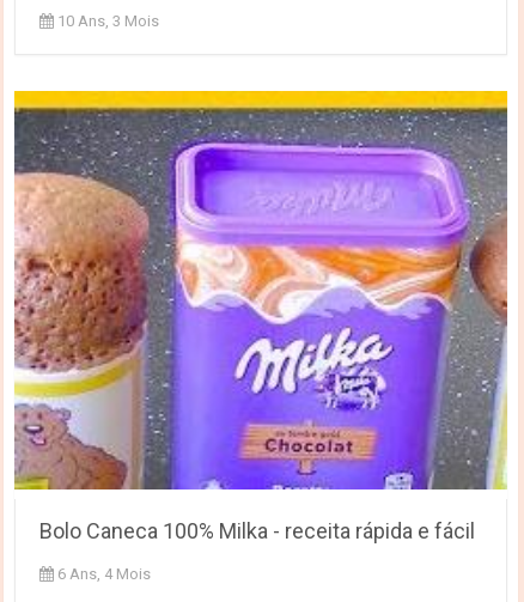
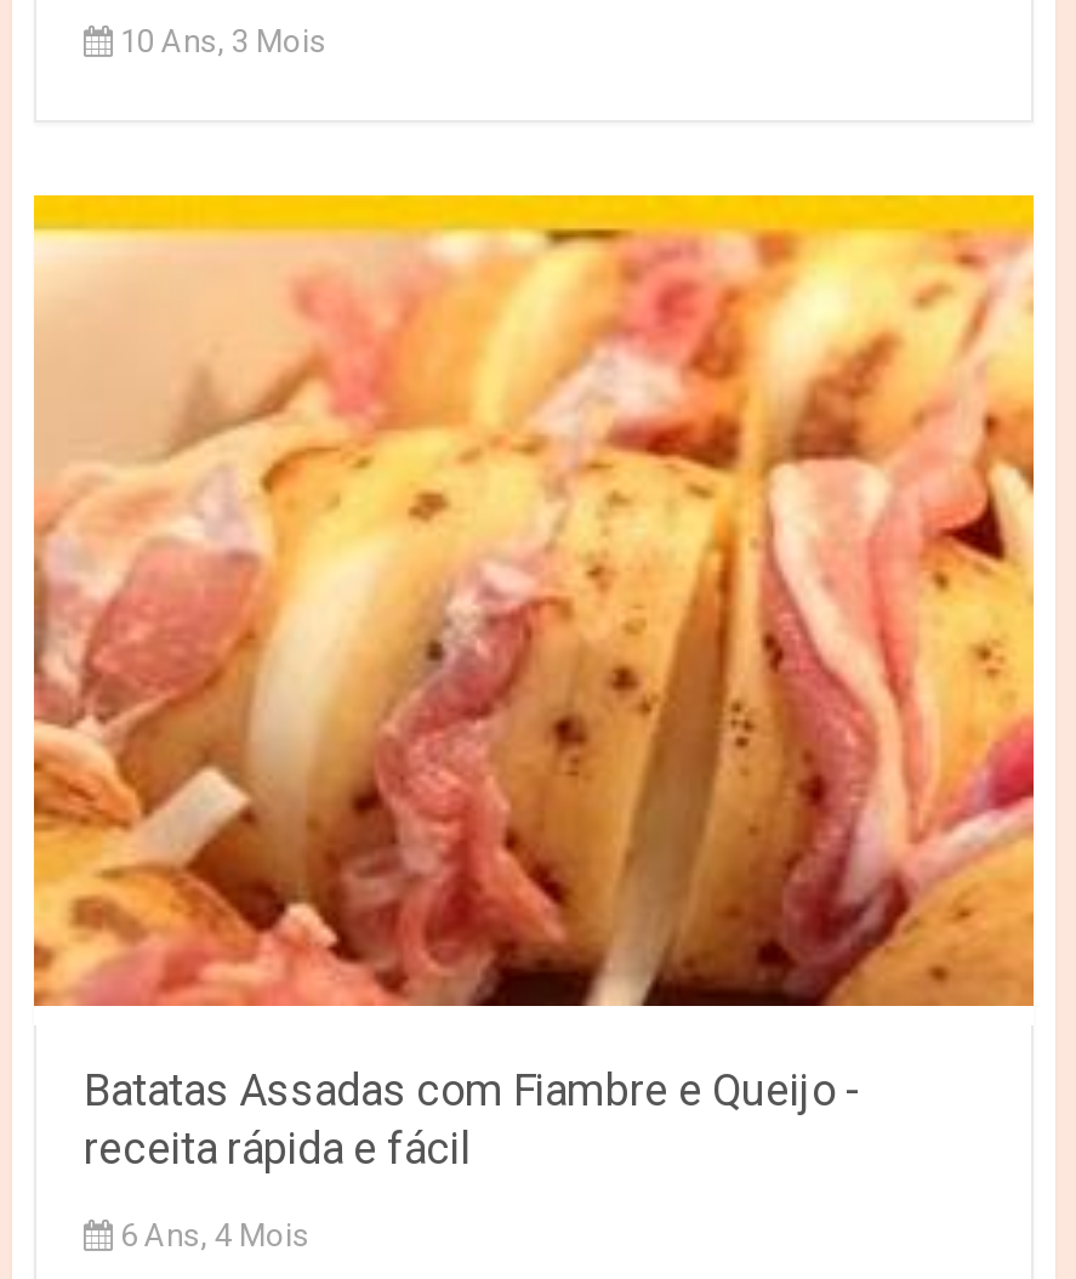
- [image]
- Bolo Caneca 100% Milka - receita rápida e fácil
+ [image]
+ Batatas Assadas com Fiambre e Queijo -
+ receita rápida e fácil
